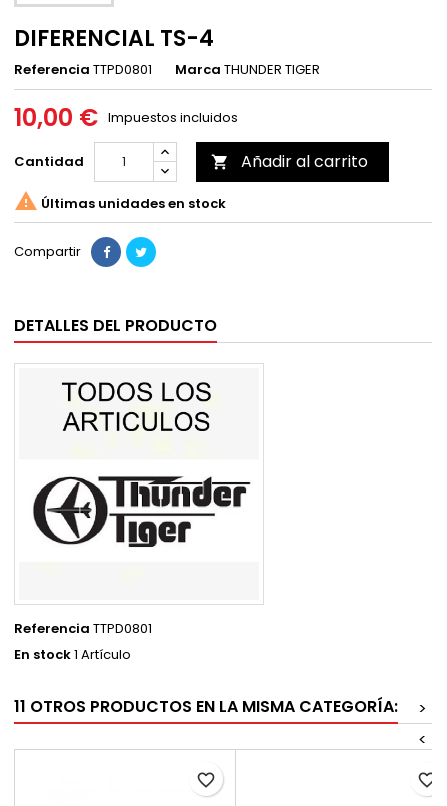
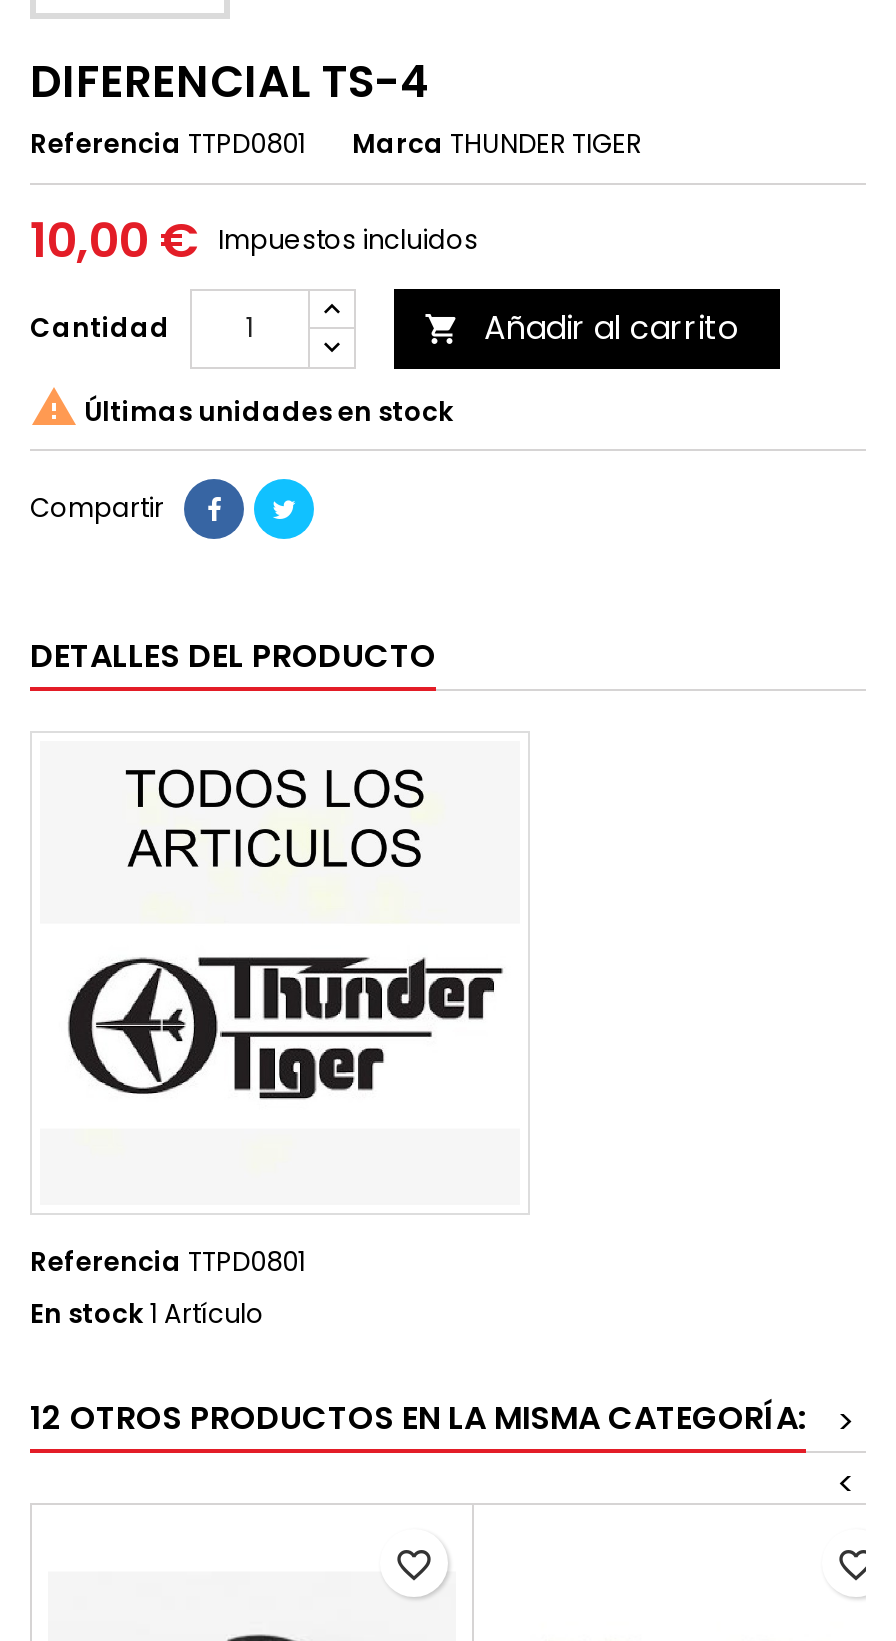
- 11 OTROS PRODUCTOS EN LA MISMA CATEGORÍA:
+ 12 OTROS PRODUCTOS EN LA MISMA CATEGORÍA:
